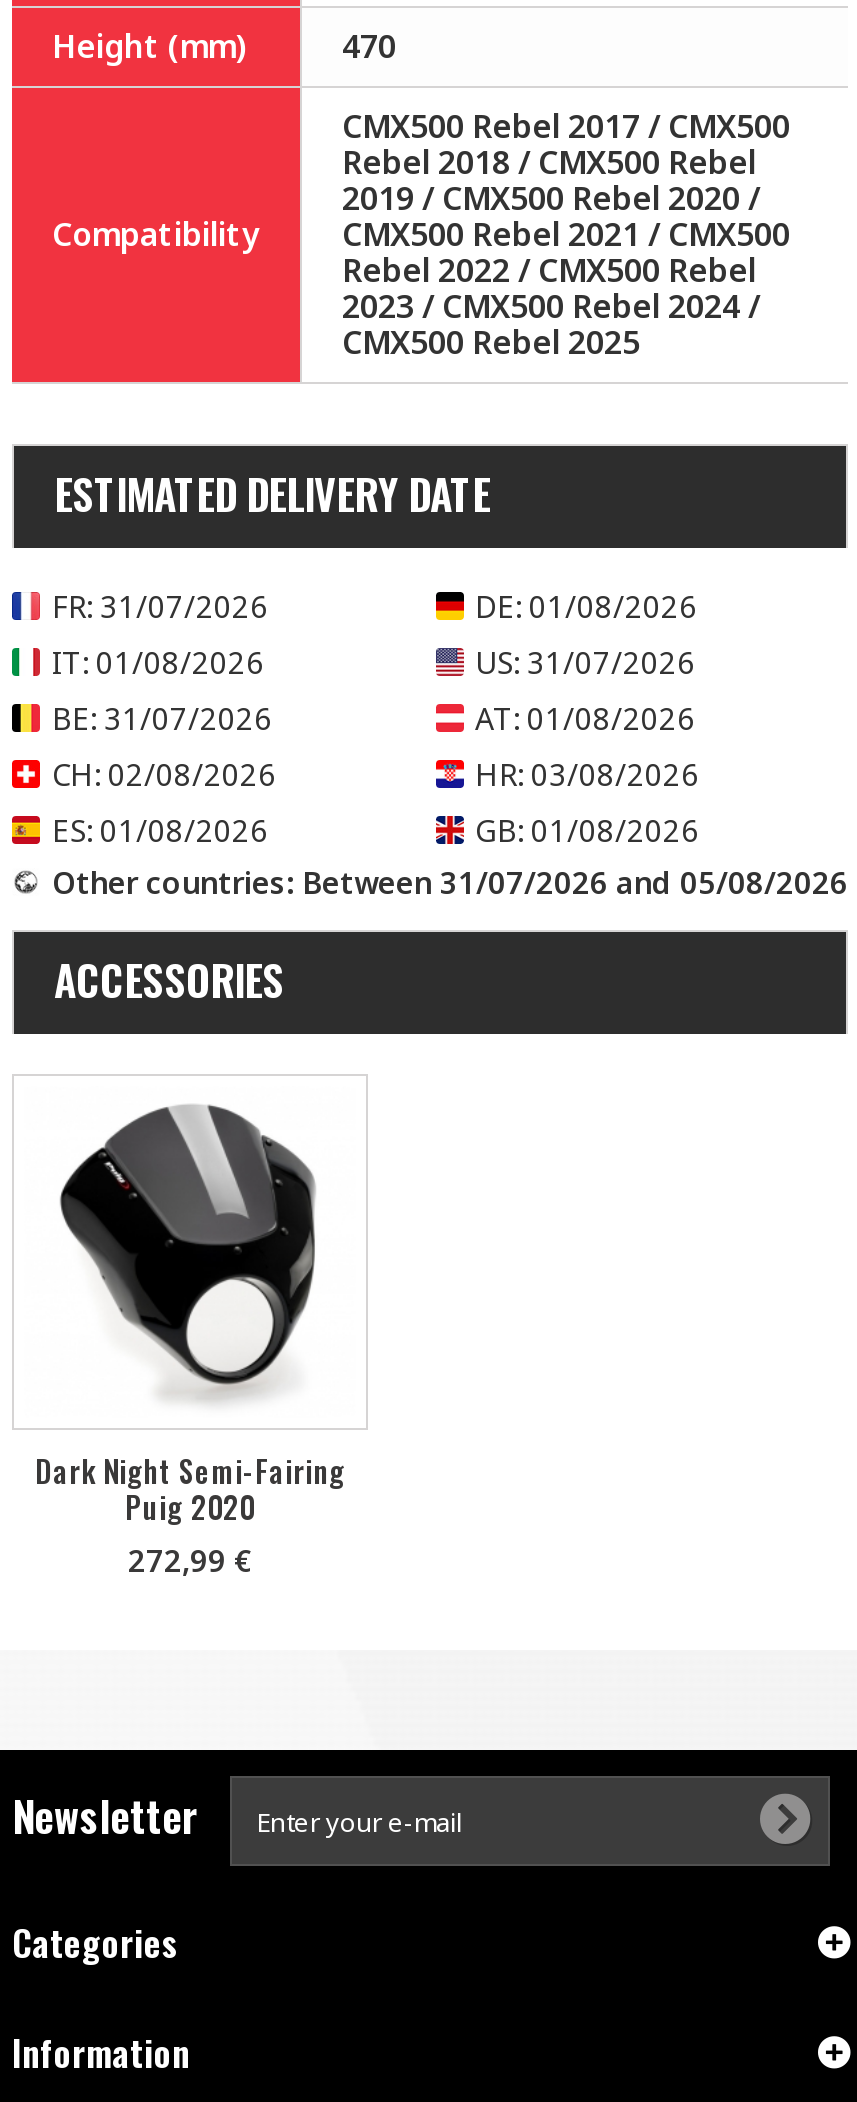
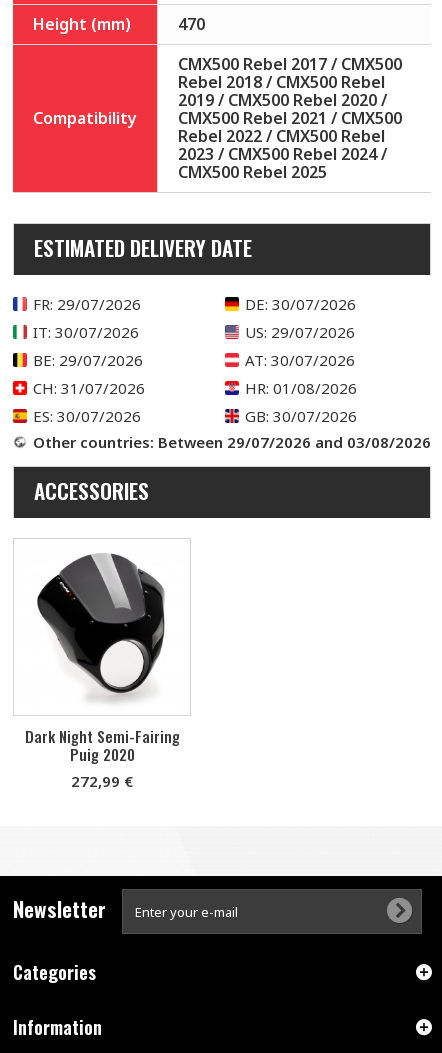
- FR: 31/07/2026
+ FR: 29/07/2026

- DE: 01/08/2026
+ DE: 30/07/2026

- IT: 01/08/2026
+ IT: 30/07/2026

- US: 31/07/2026
+ US: 29/07/2026

- BE: 31/07/2026
+ BE: 29/07/2026

- AT: 01/08/2026
+ AT: 30/07/2026

- CH: 02/08/2026
+ CH: 31/07/2026

- HR: 03/08/2026
+ HR: 01/08/2026

- ES: 01/08/2026
+ ES: 30/07/2026

- GB: 01/08/2026
+ GB: 30/07/2026

- Other countries: Between 31/07/2026 and 05/08/2026
+ Other countries: Between 29/07/2026 and 03/08/2026
